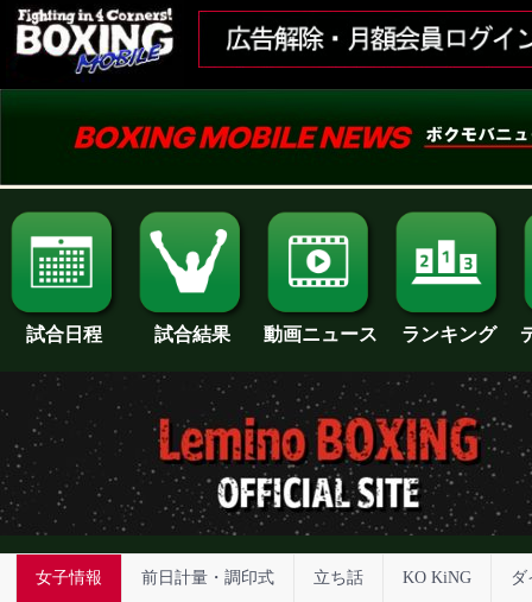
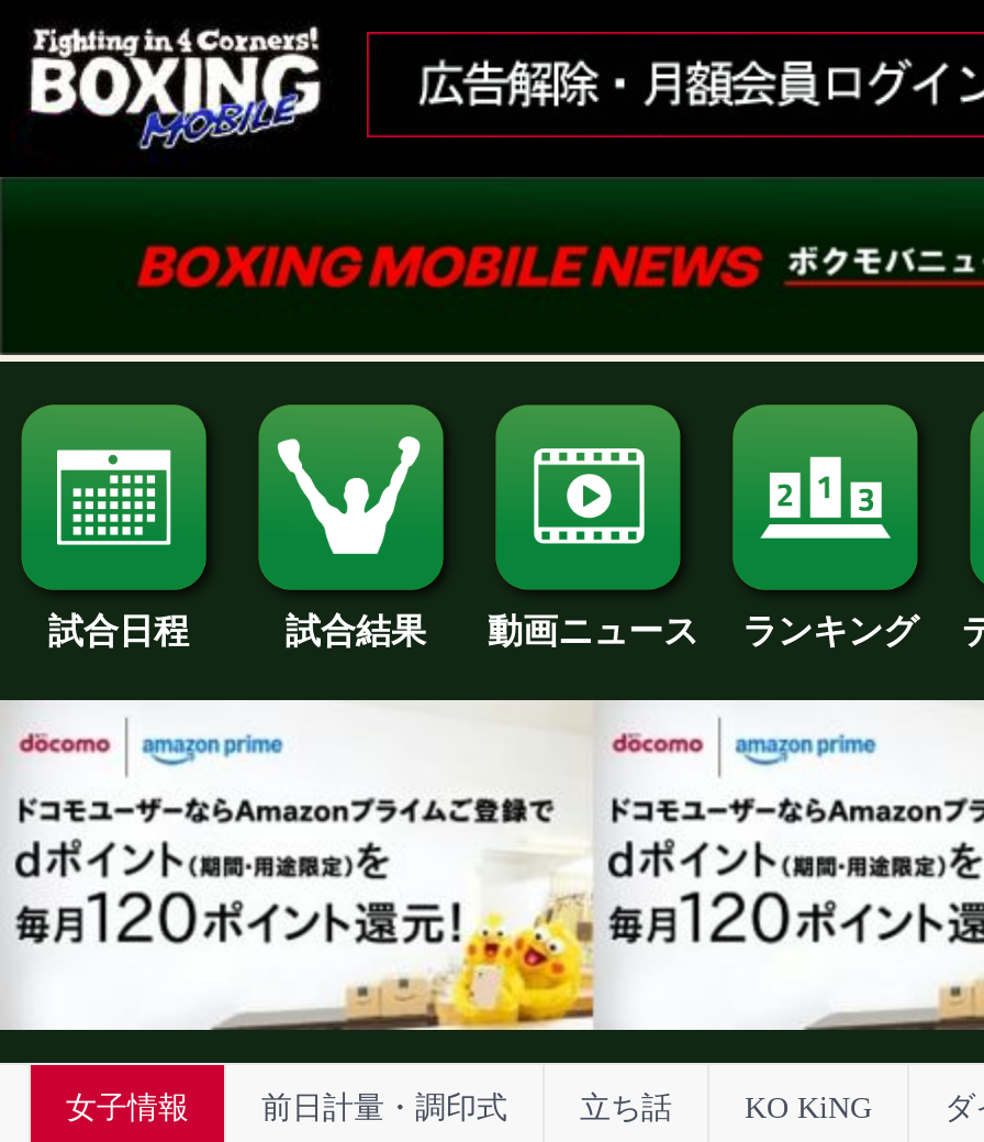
- [image]
+ [image]
